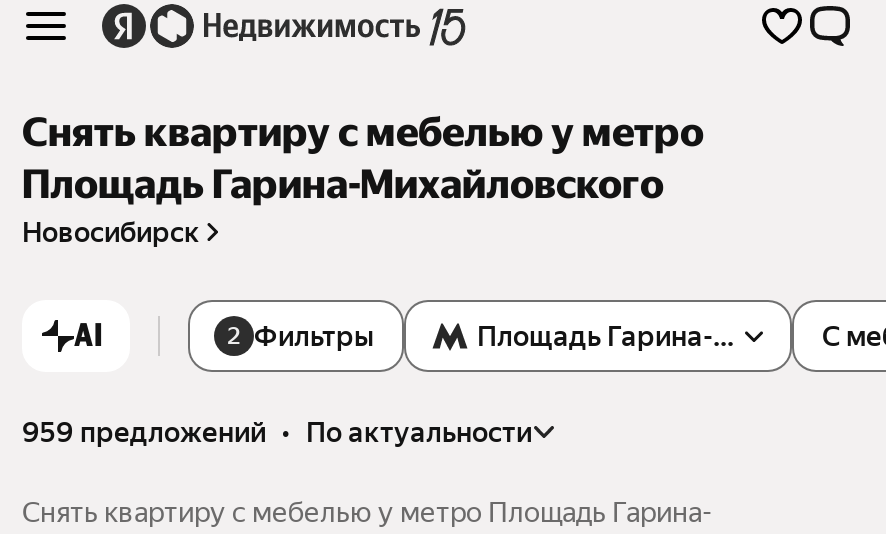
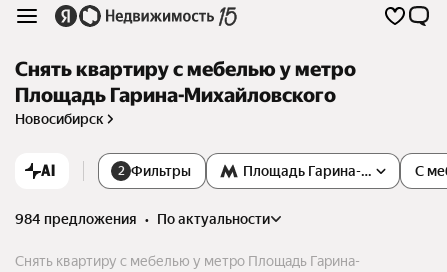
- 959 предложений • по актуальности
+ 984 предложения • по актуальности
